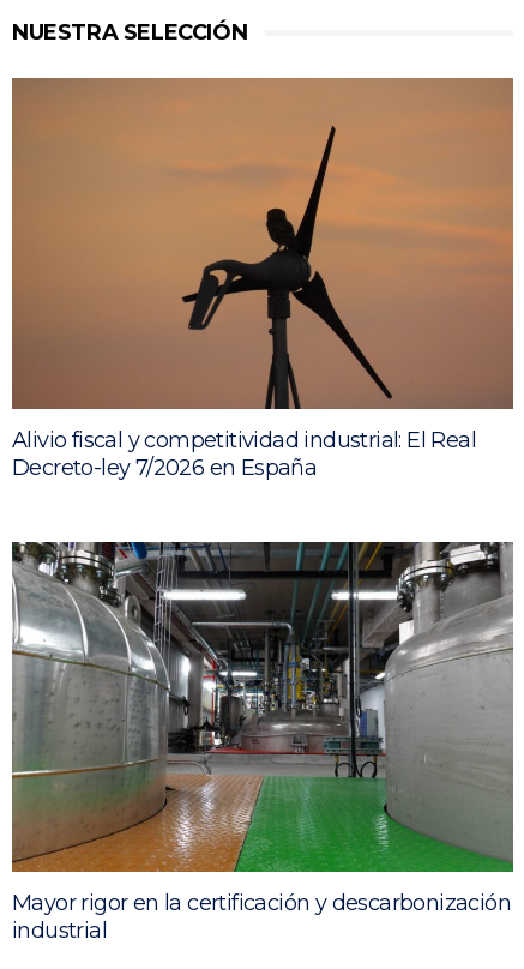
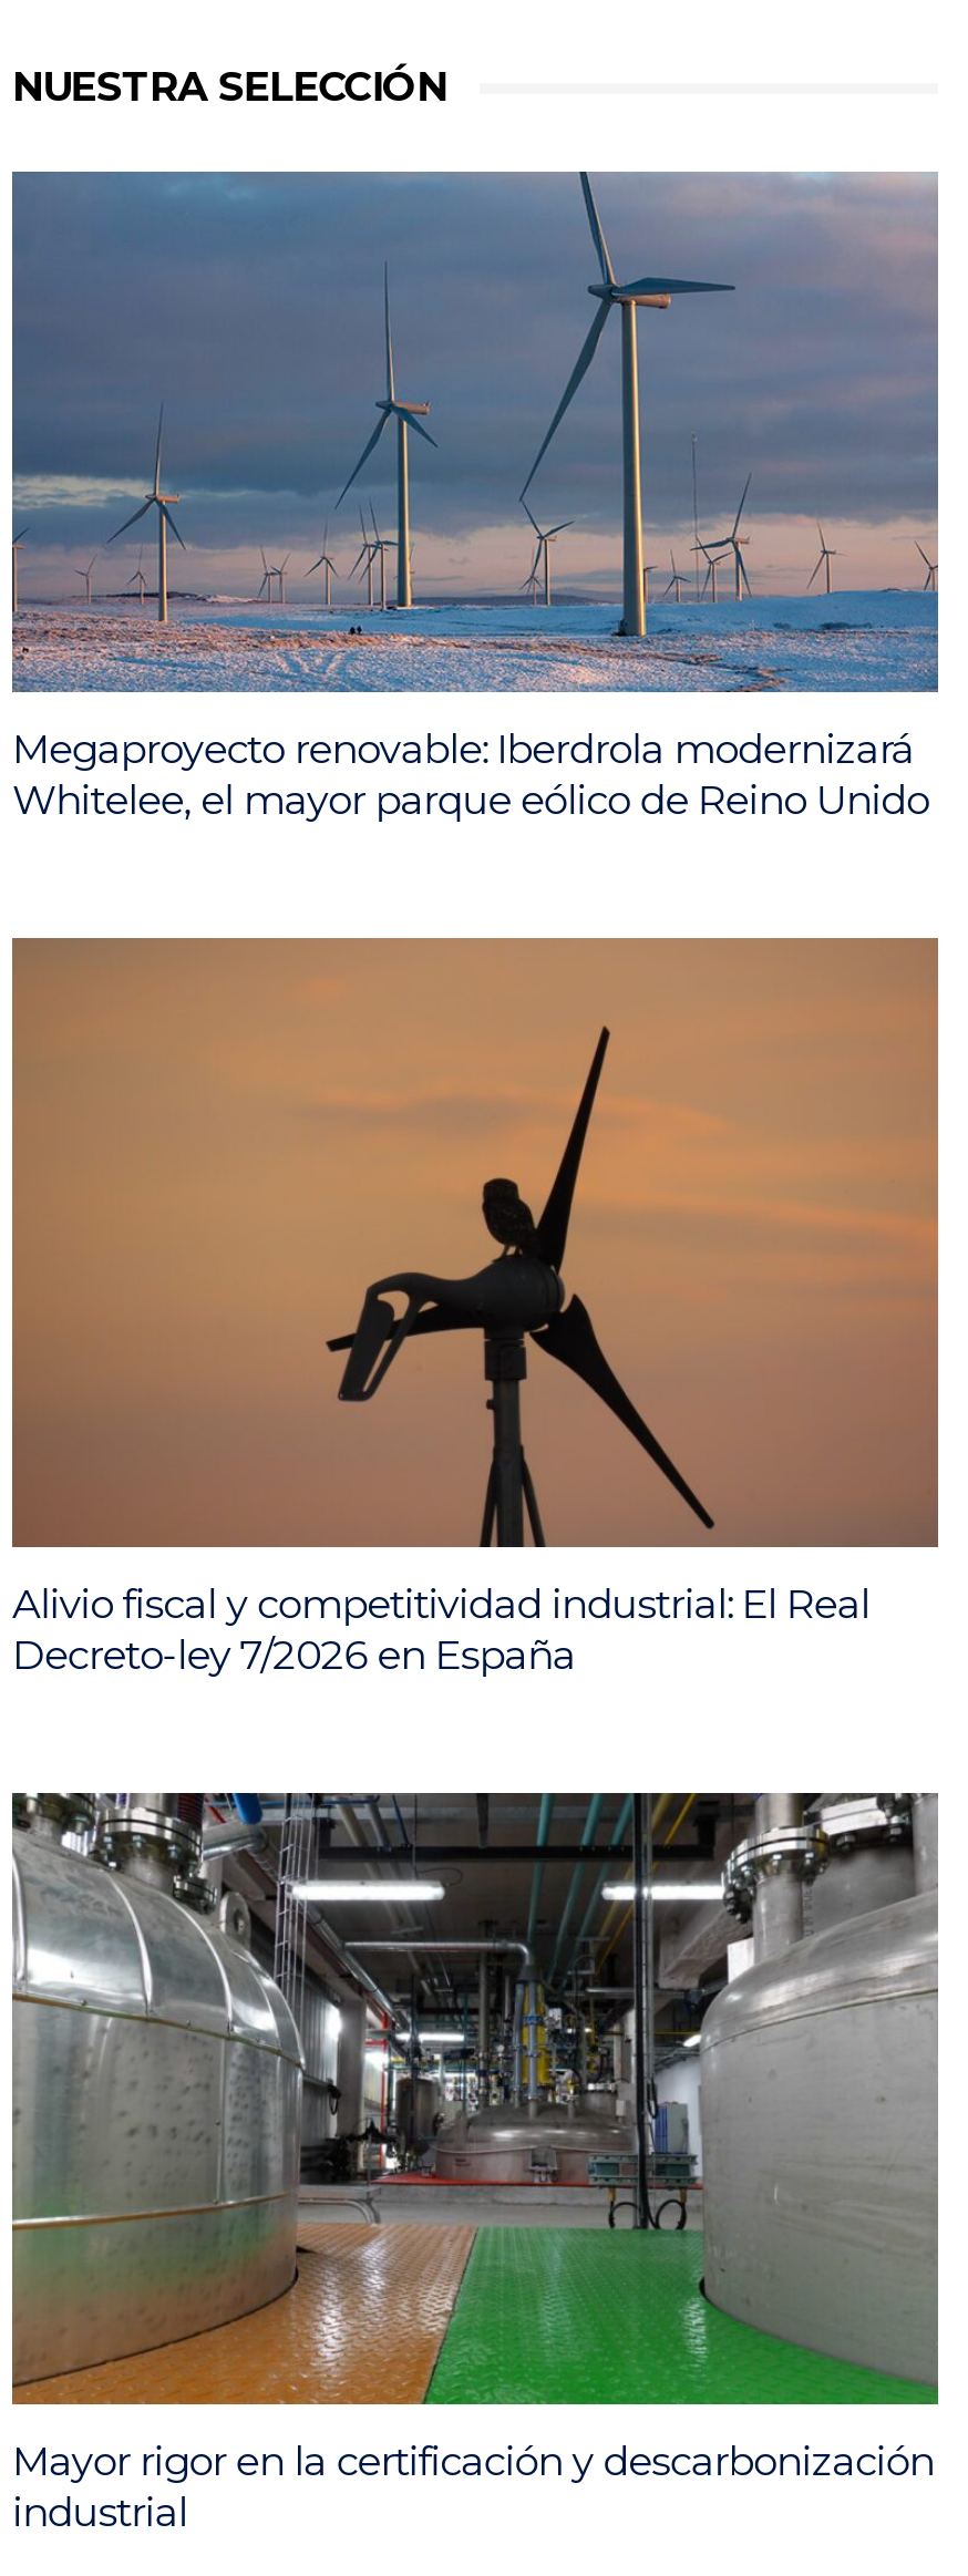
+ [image]
+ Megaproyecto renovable: Iberdrola modernizará
+ Whitelee, el mayor parque eólico de Reino Unido
